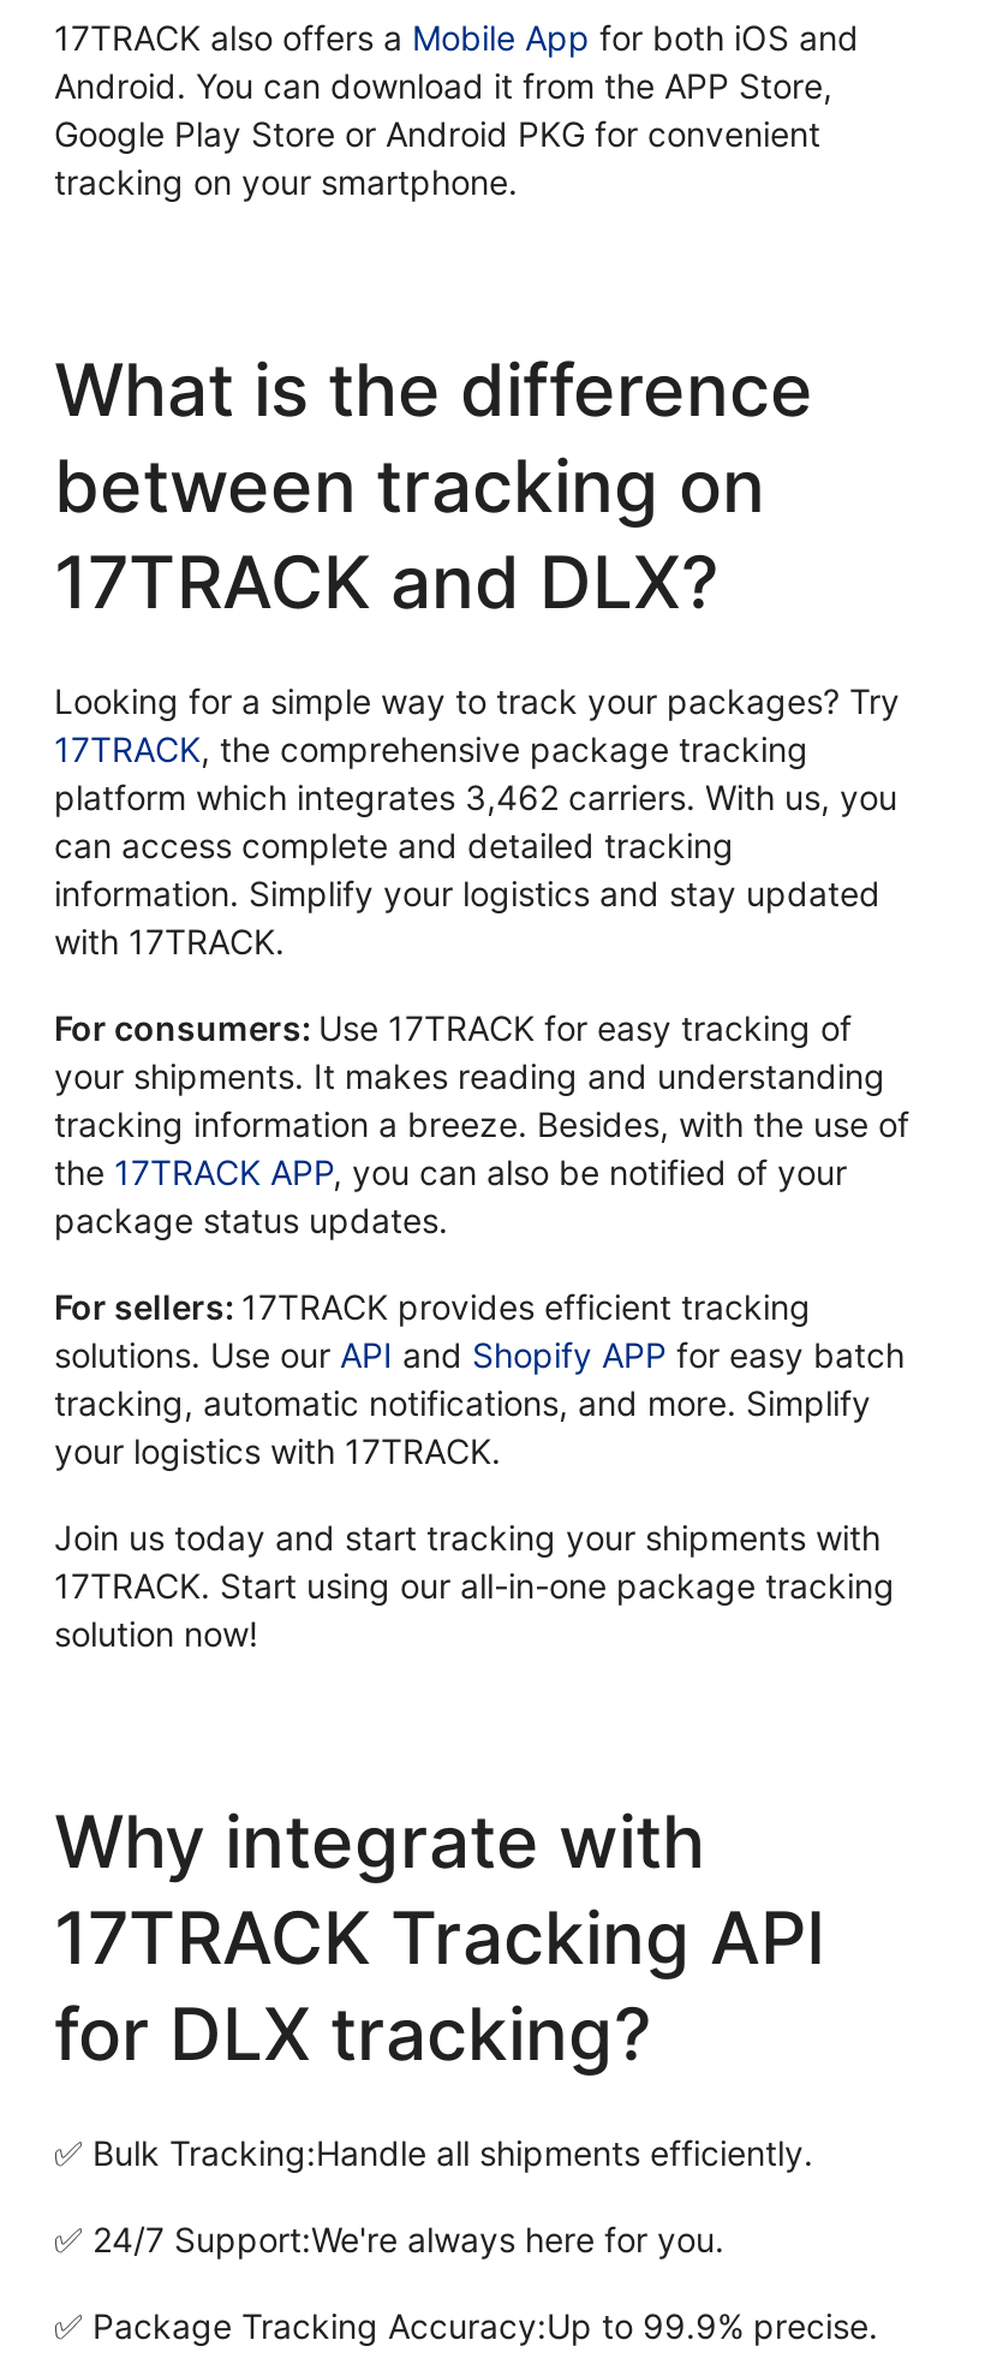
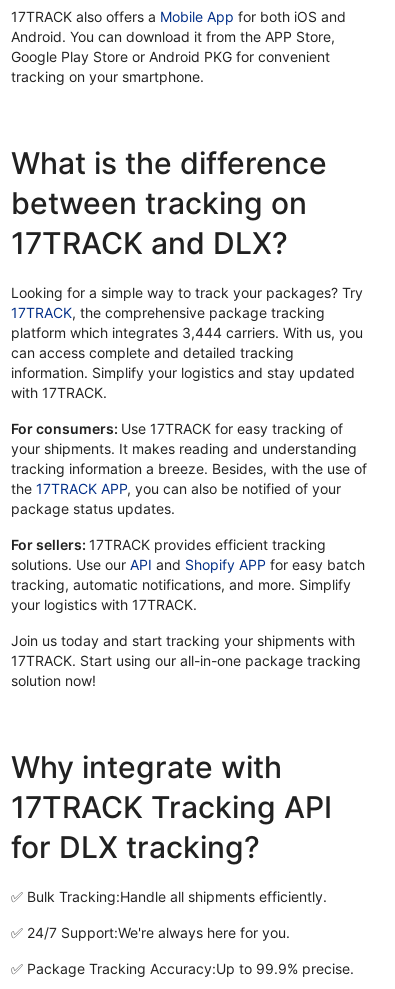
- platform which integrates 3,462 carriers. With us, you
+ platform which integrates 3,444 carriers. With us, you
